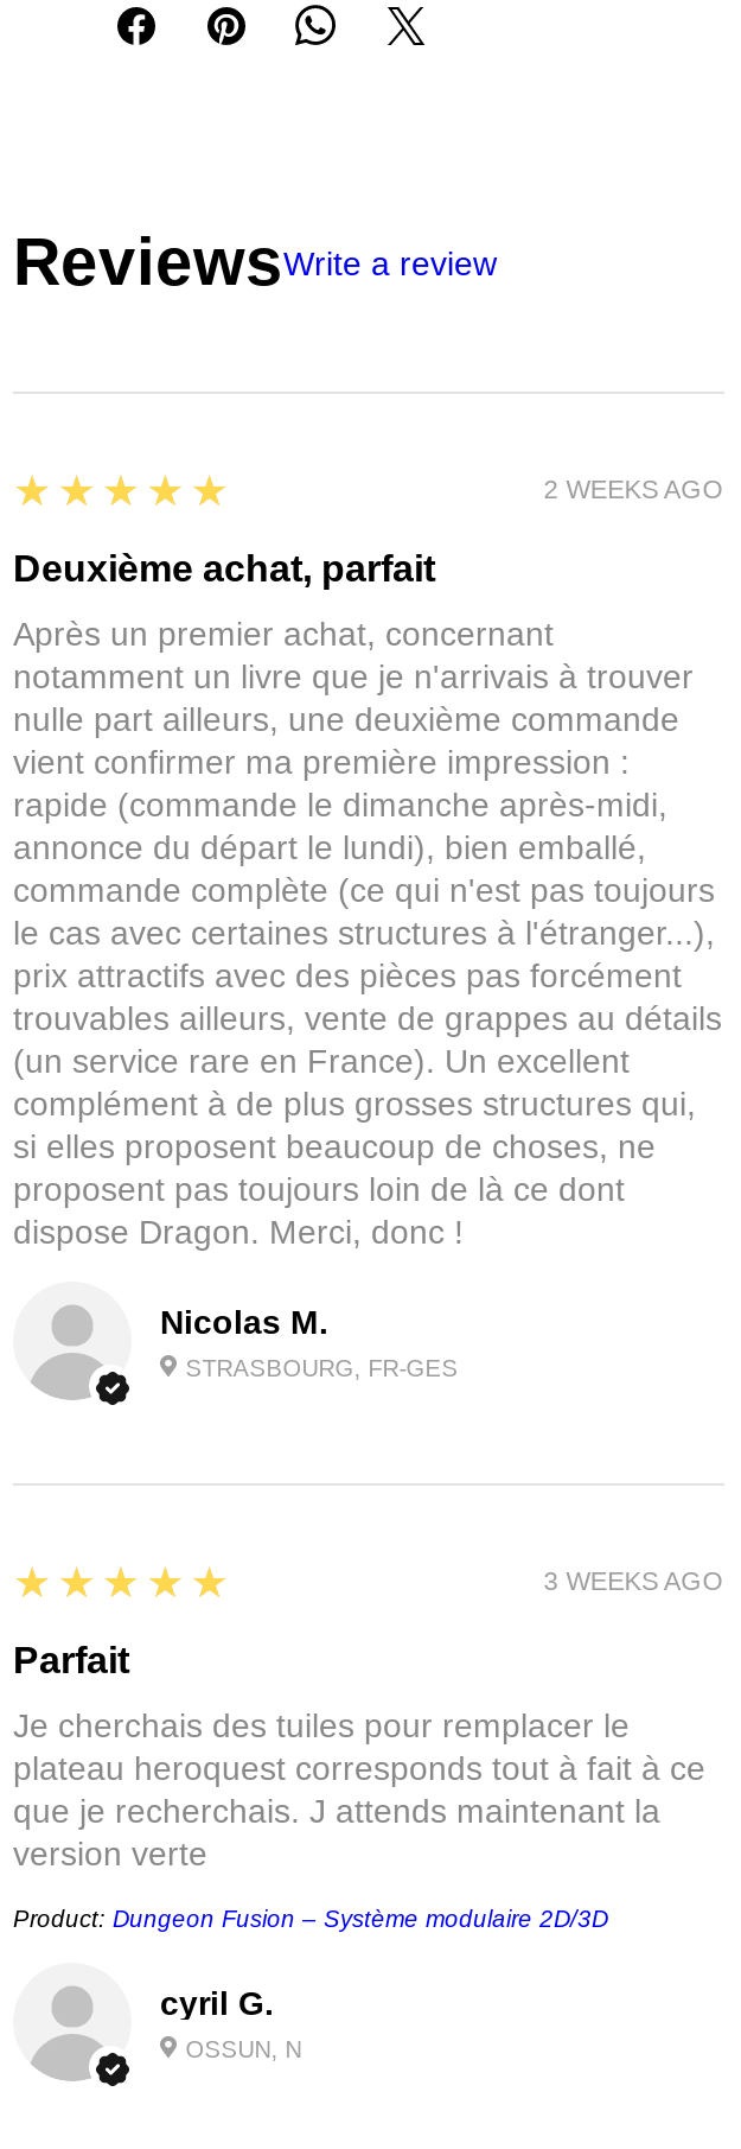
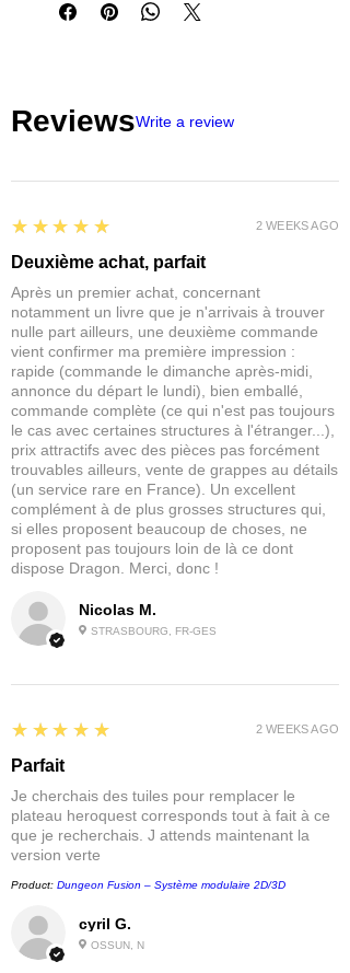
- 3 WEEKS AGO
+ 2 WEEKS AGO
